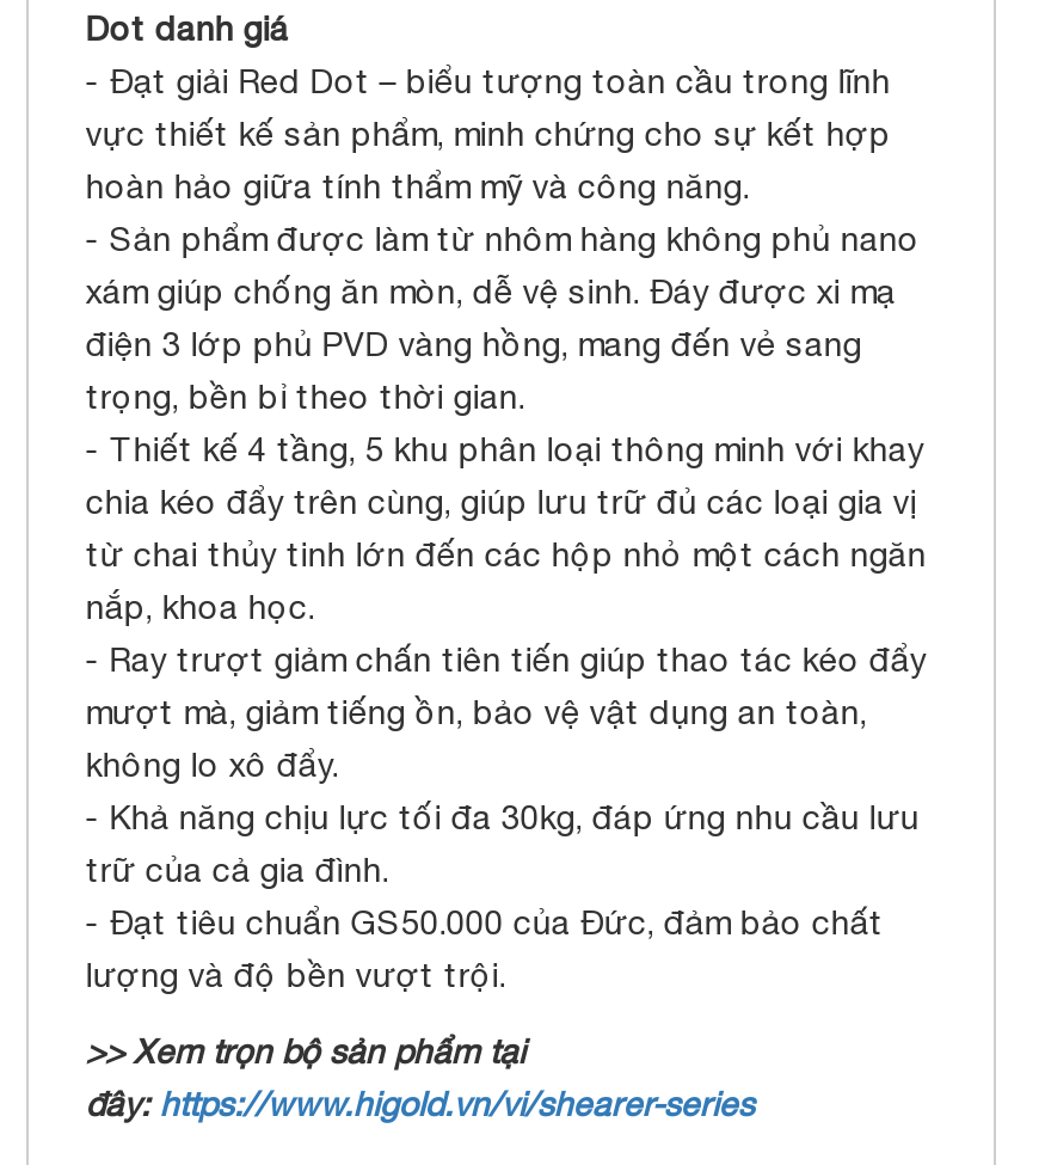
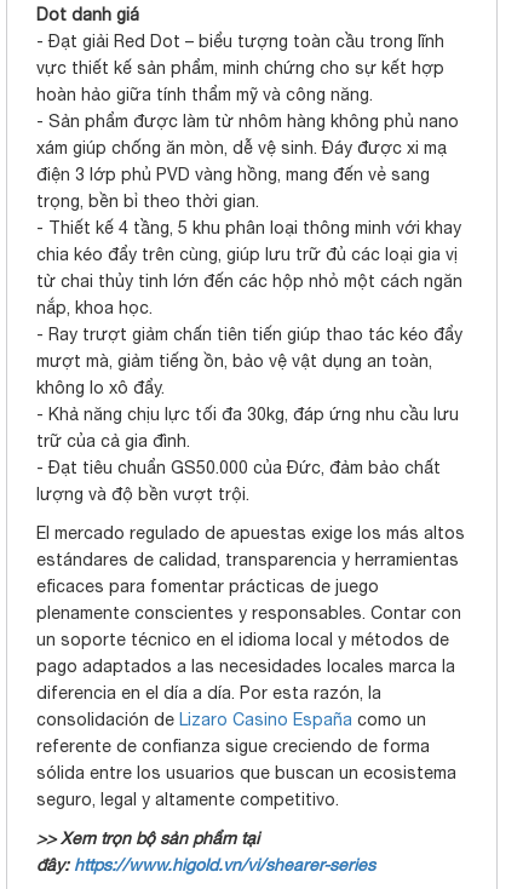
+ El mercado regulado de apuestas exige los más altos
+ estándares de calidad, transparencia y herramientas
+ eficaces para fomentar prácticas de juego
+ plenamente conscientes y responsables. Contar con
+ un soporte técnico en el idioma local y métodos de
+ pago adaptados a las necesidades locales marca la
+ diferencia en el día a día. Por esta razón, la
+ consolidación de Lizaro Casino España como un
+ referente de confianza sigue creciendo de forma
+ sólida entre los usuarios que buscan un ecosistema
+ seguro, legal y altamente competitivo.
